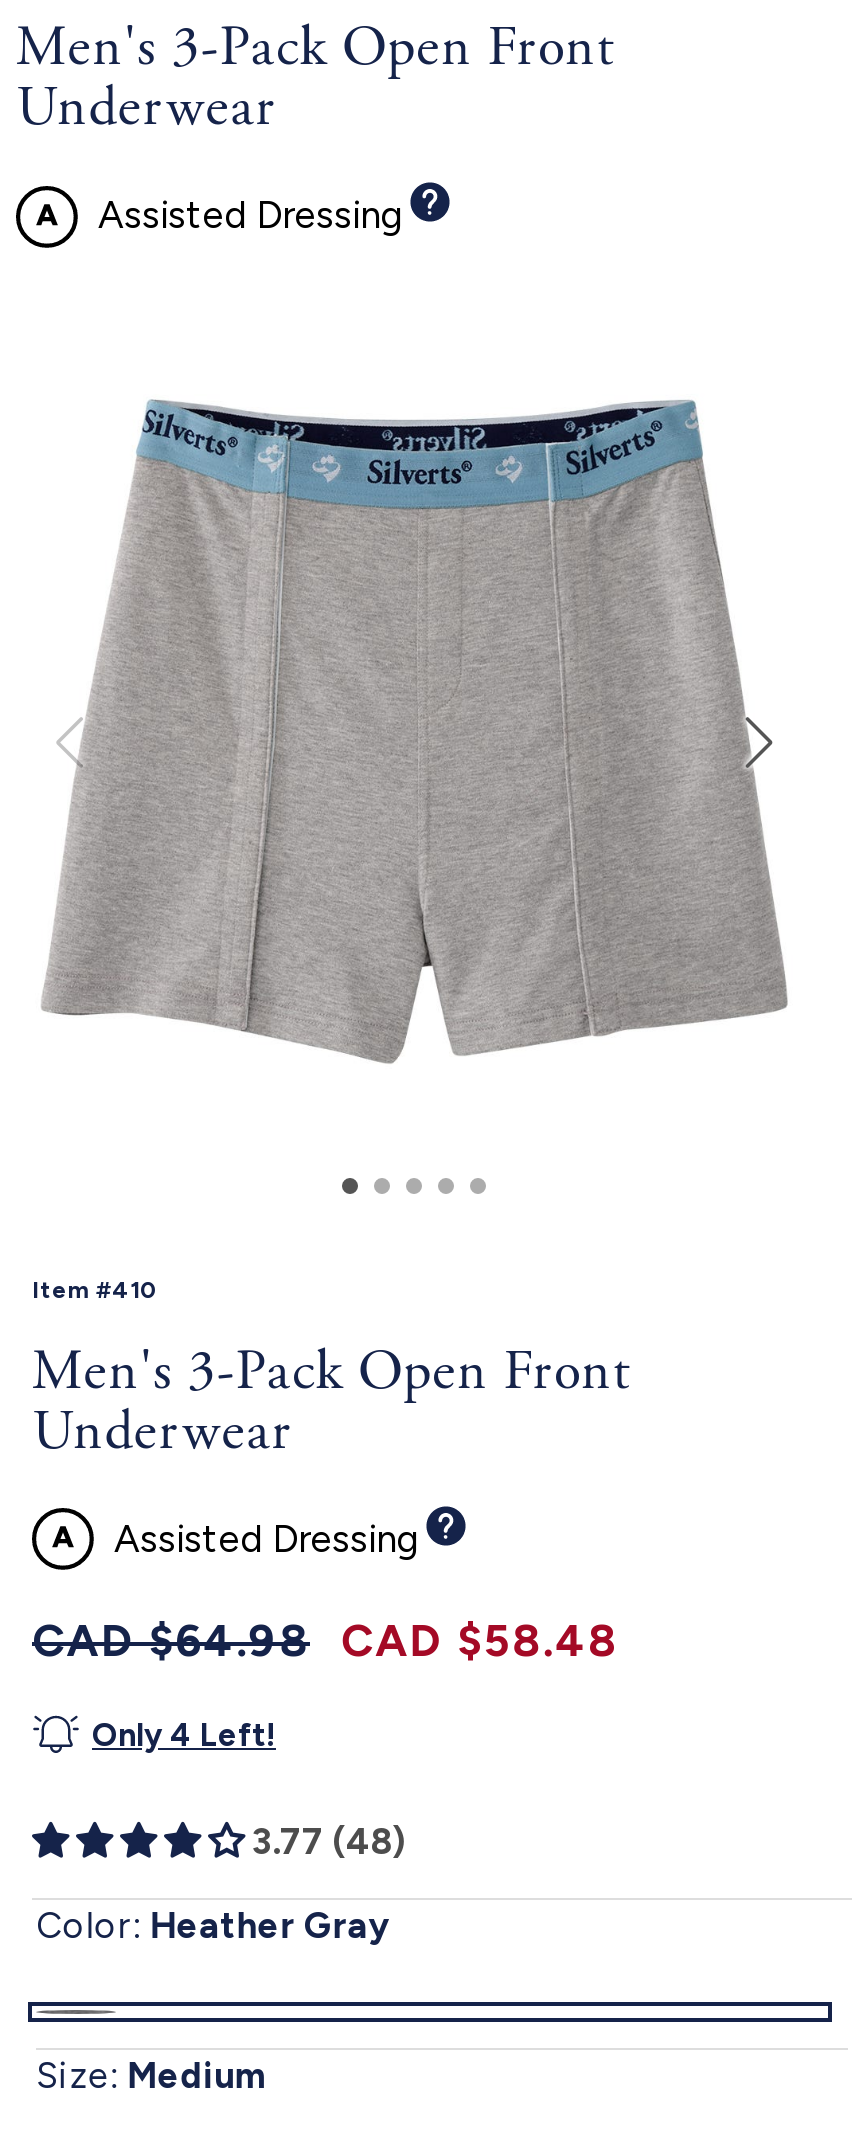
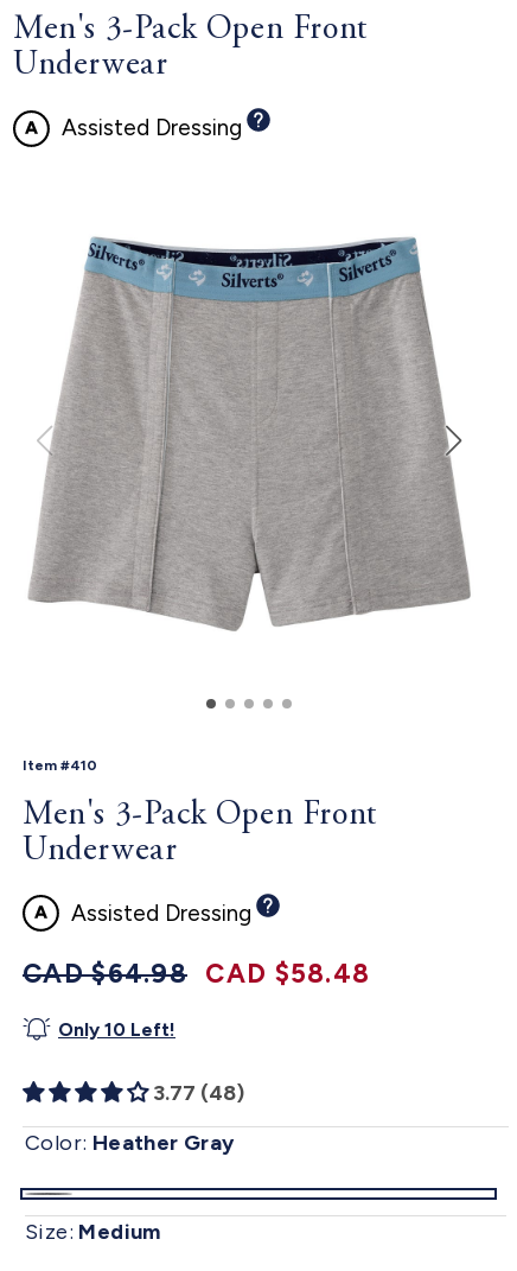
- Only 4 Left!
+ Only 10 Left!
